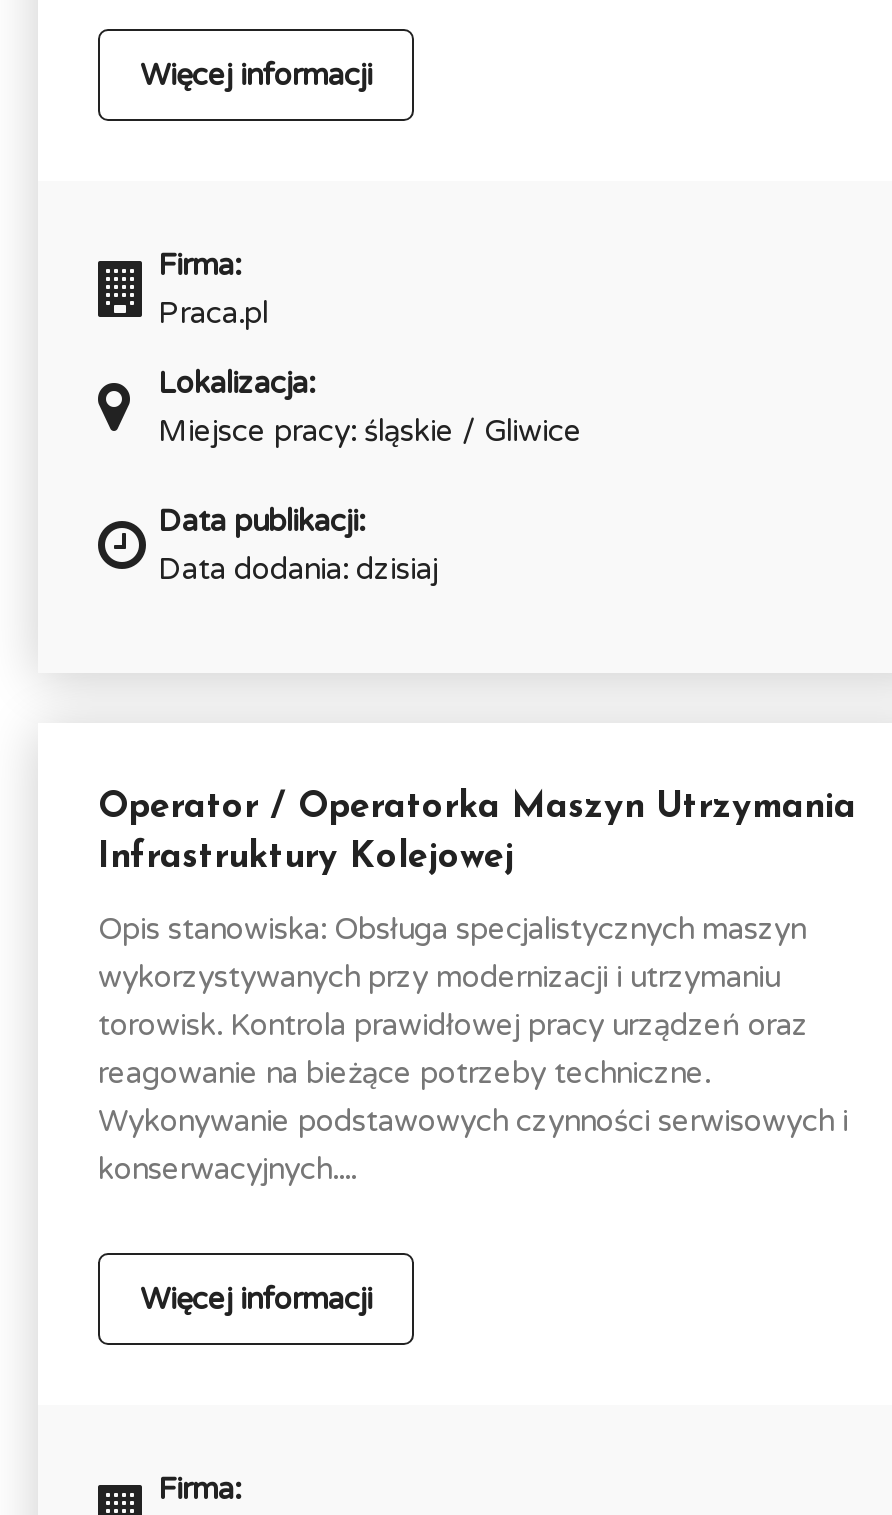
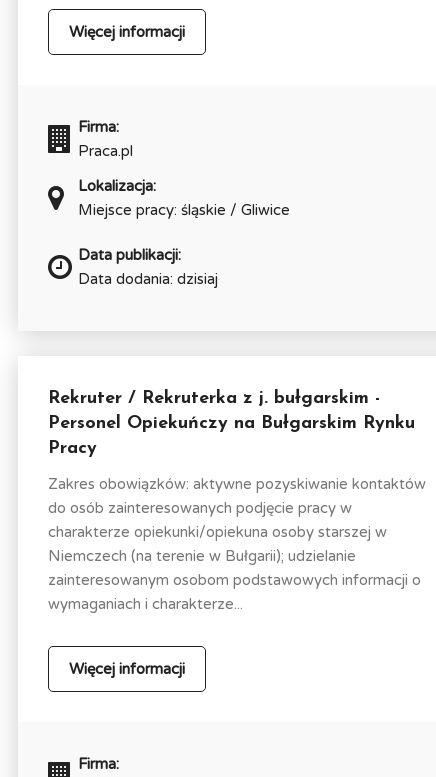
- Operator / Operatorka Maszyn Utrzymania
- Infrastruktury Kolejowej
+ Rekruter / Rekruterka z j. bułgarskim -
+ Personel Opiekuńczy na Bułgarskim Rynku
+ Pracy

- Opis stanowiska: Obsługa specjalistycznych maszyn
- wykorzystywanych przy modernizacji i utrzymaniu
- torowisk. Kontrola prawidłowej pracy urządzeń oraz
- reagowanie na bieżące potrzeby techniczne.
- Wykonywanie podstawowych czynności serwisowych i
- konserwacyjnych....
+ Zakres obowiązków: aktywne pozyskiwanie kontaktów
+ do osób zainteresowanych podjęcie pracy w
+ charakterze opiekunki/opiekuna osoby starszej w
+ Niemczech (na terenie w Bułgarii); udzielanie
+ zainteresowanym osobom podstawowych informacji o
+ wymaganiach i charakterze...
